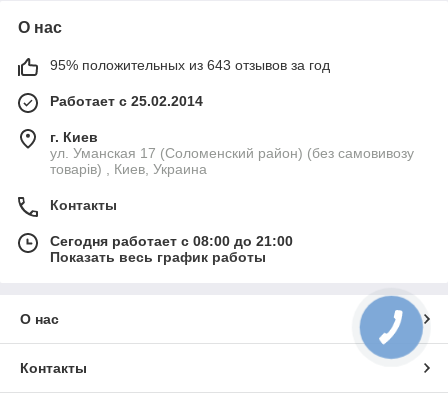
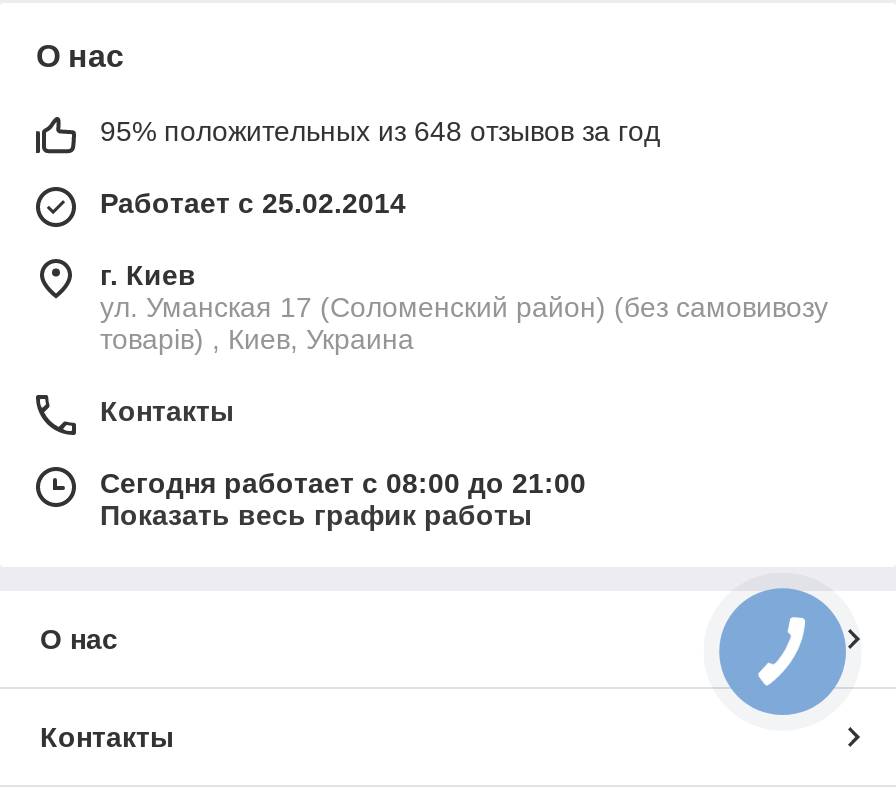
- 95% положительных из 643 отзывов за год
+ 95% положительных из 648 отзывов за год
